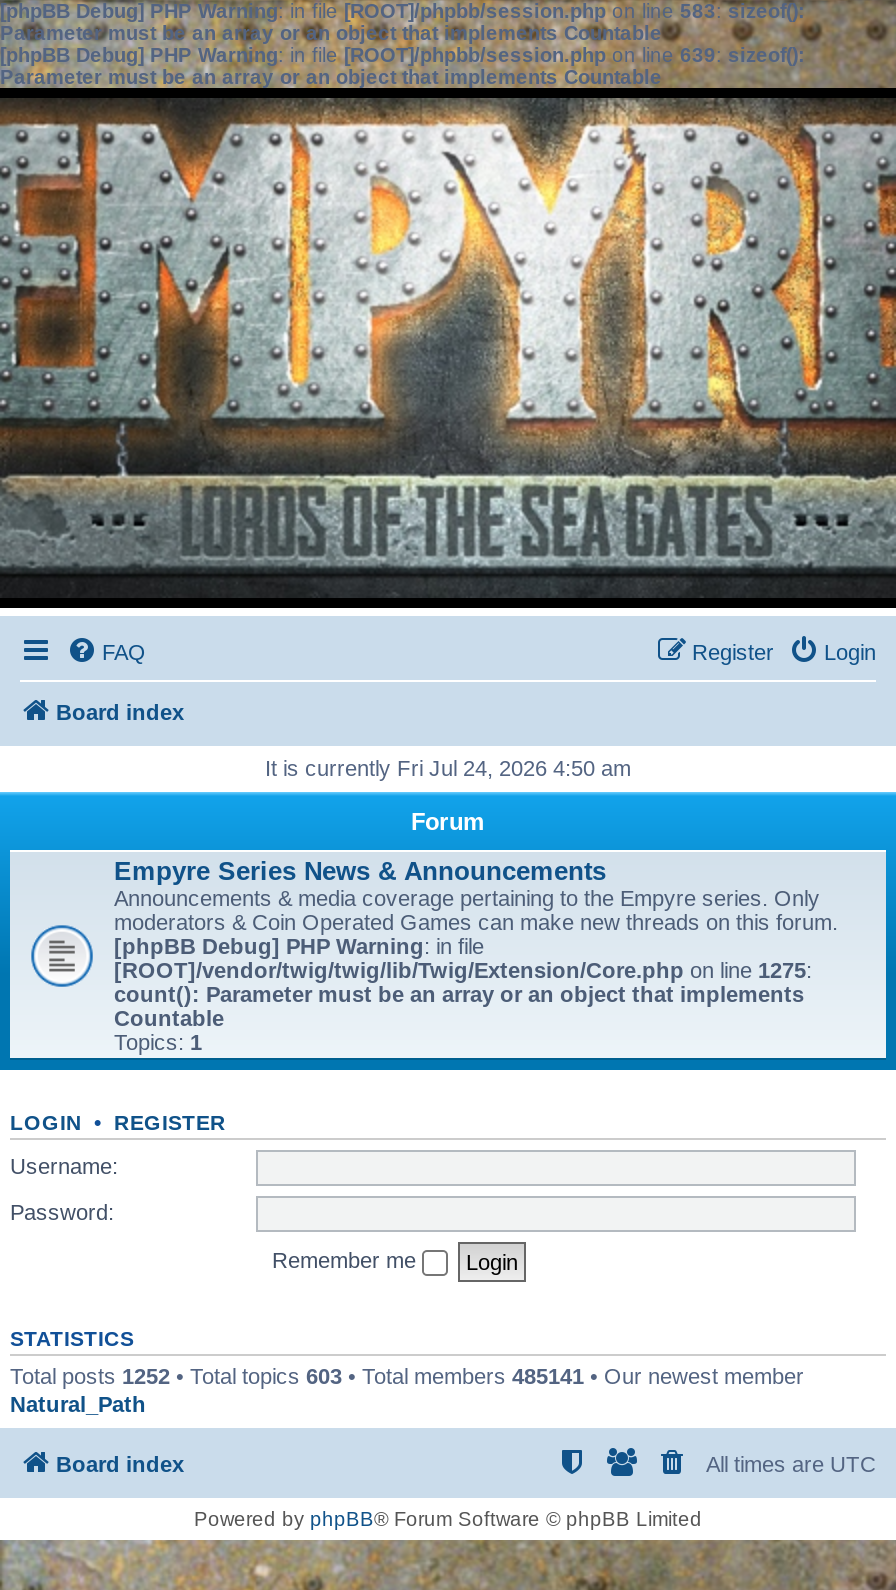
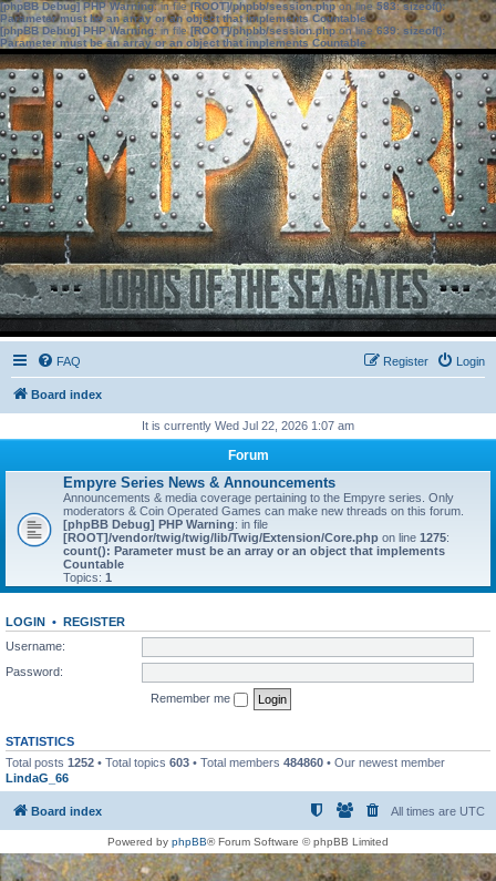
- It is currently Fri Jul 24, 2026 4:50 am
+ It is currently Wed Jul 22, 2026 1:07 am

- Total posts 1252 • Total topics 603 • Total members 485141 • Our newest member
- Natural_Path
+ Total posts 1252 • Total topics 603 • Total members 484860 • Our newest member
+ LindaG_66
